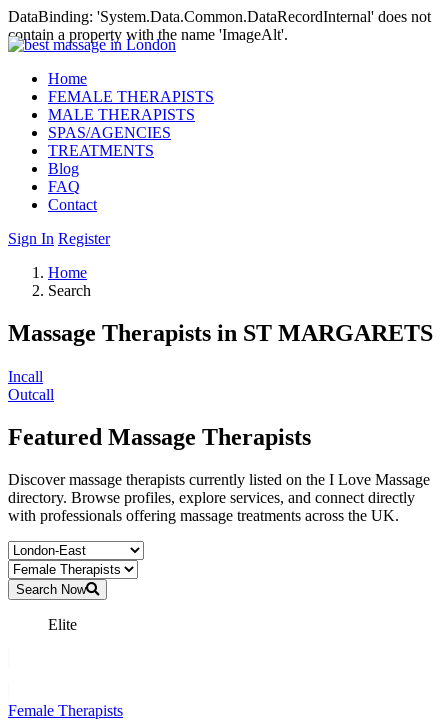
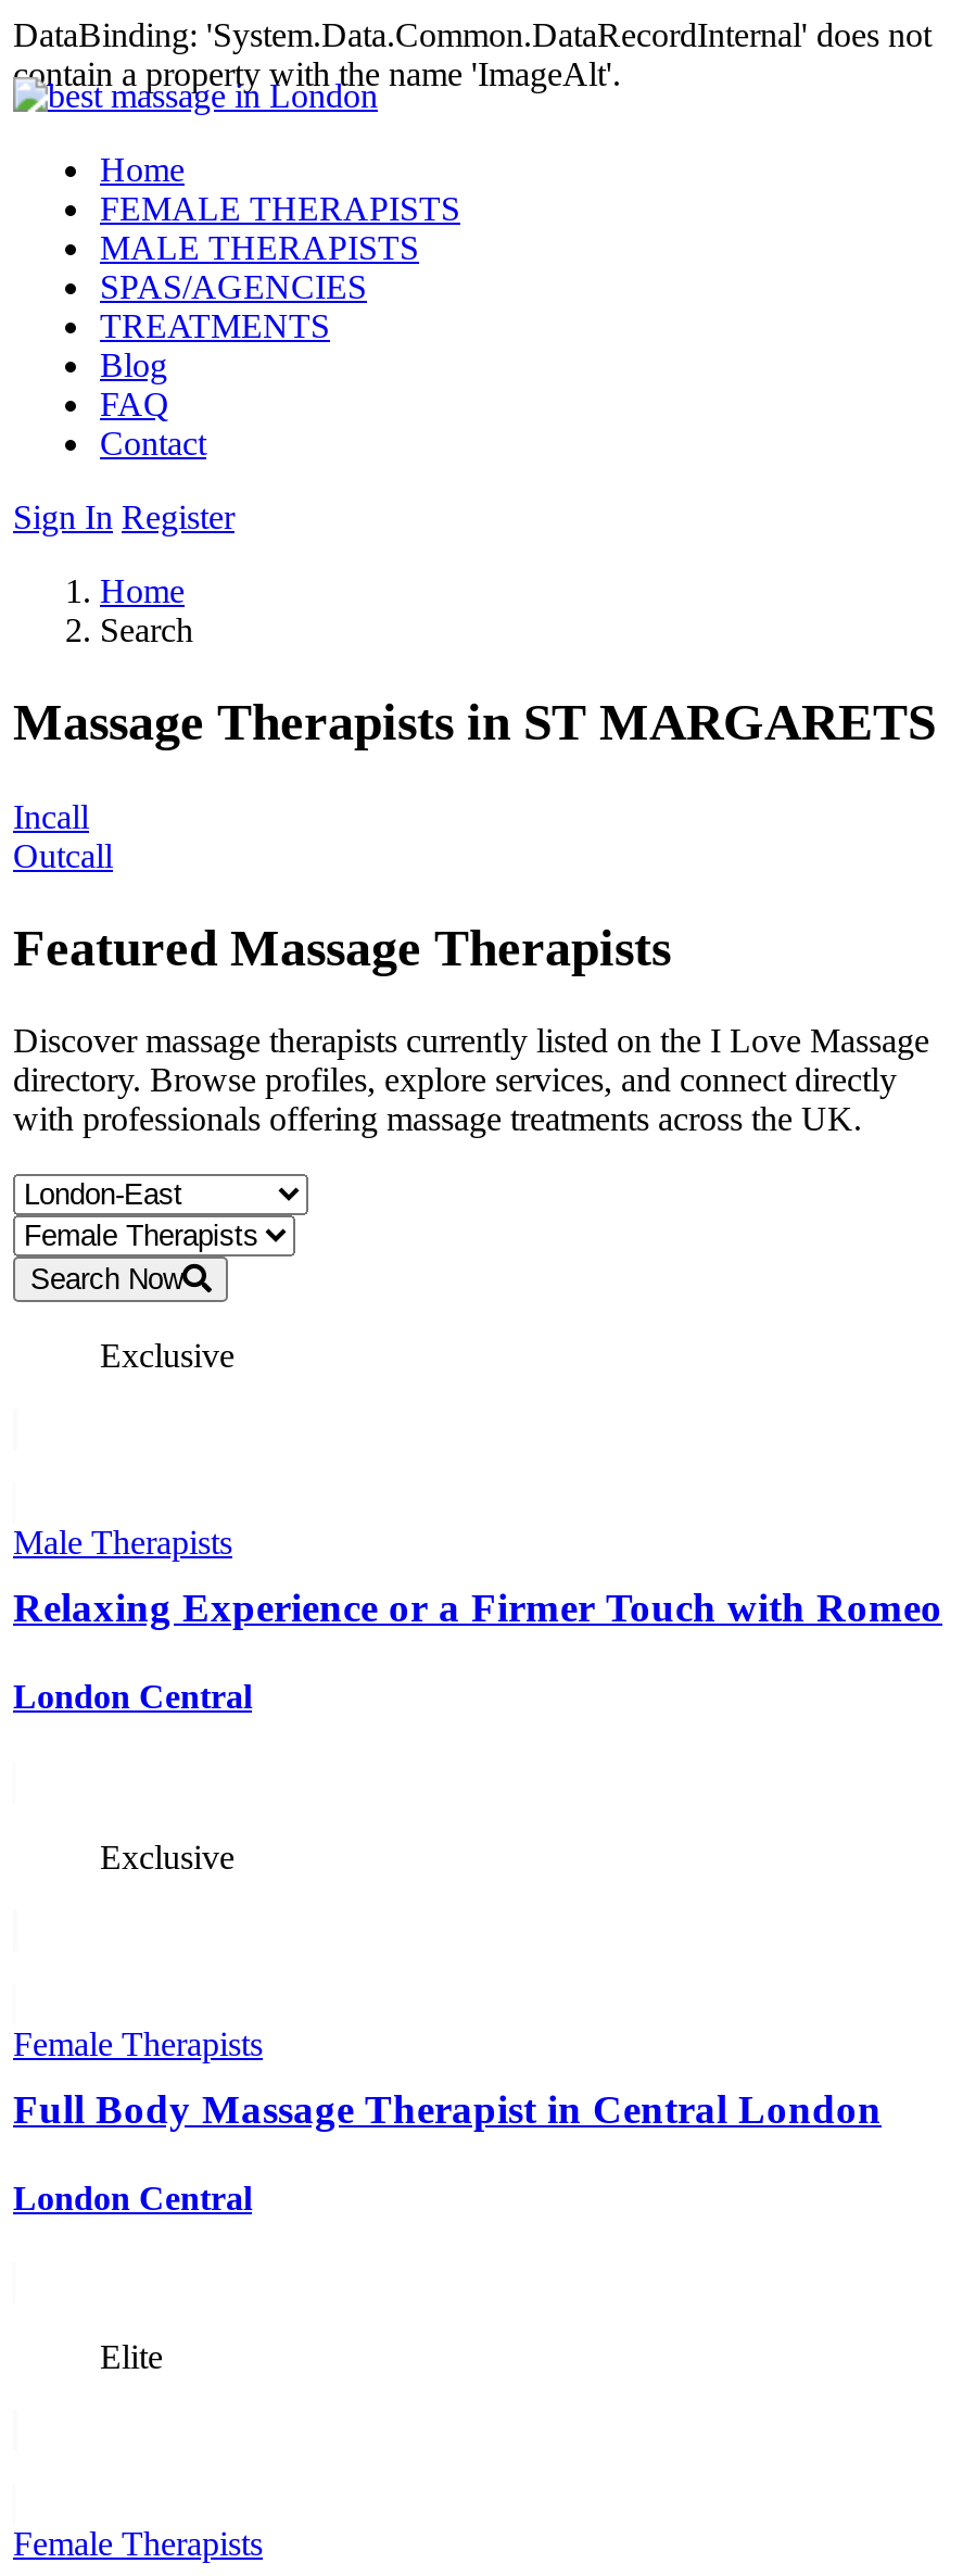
+ Male Therapists
+ Relaxing Experience or a Firmer Touch with Romeo
+ London Central

+ Female Therapists
+ Full Body Massage Therapist in Central London
+ London Central

+ Exclusive

+ Exclusive
